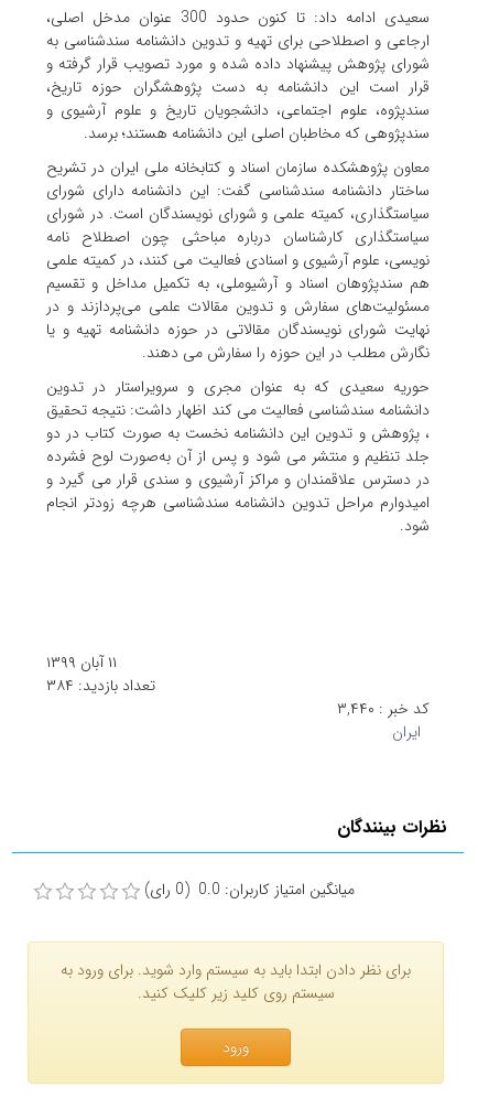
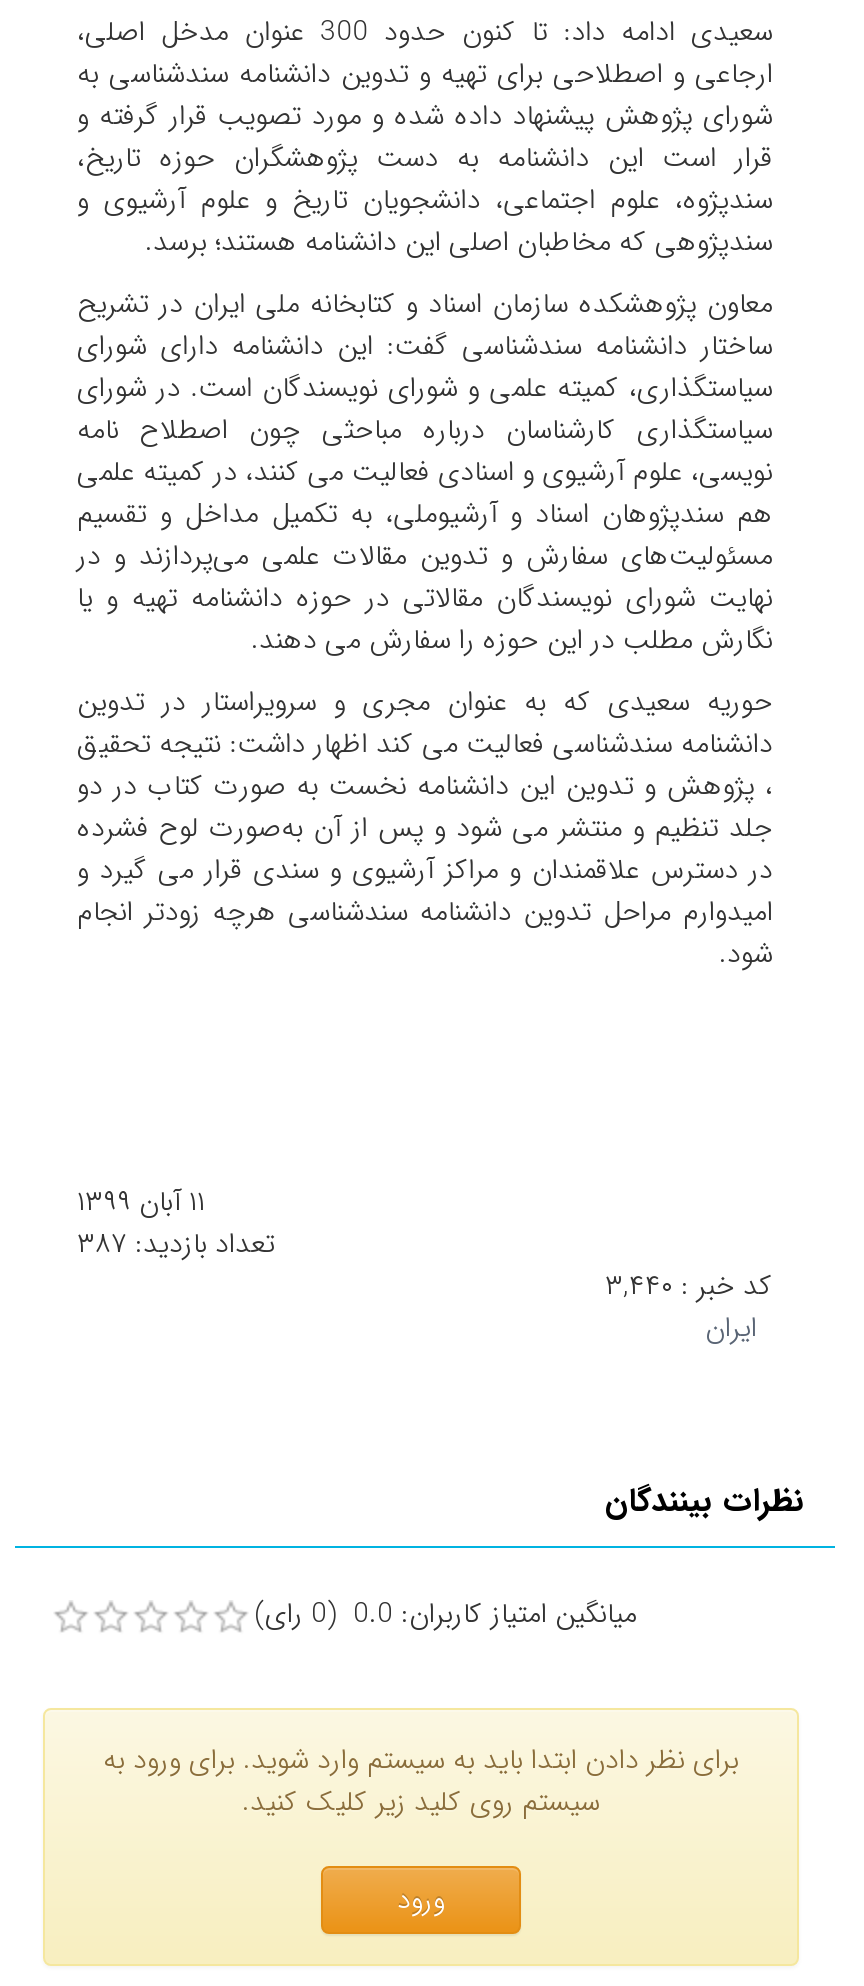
- تعداد بازدید: ۳۸۴
+ تعداد بازدید: ۳۸۷
